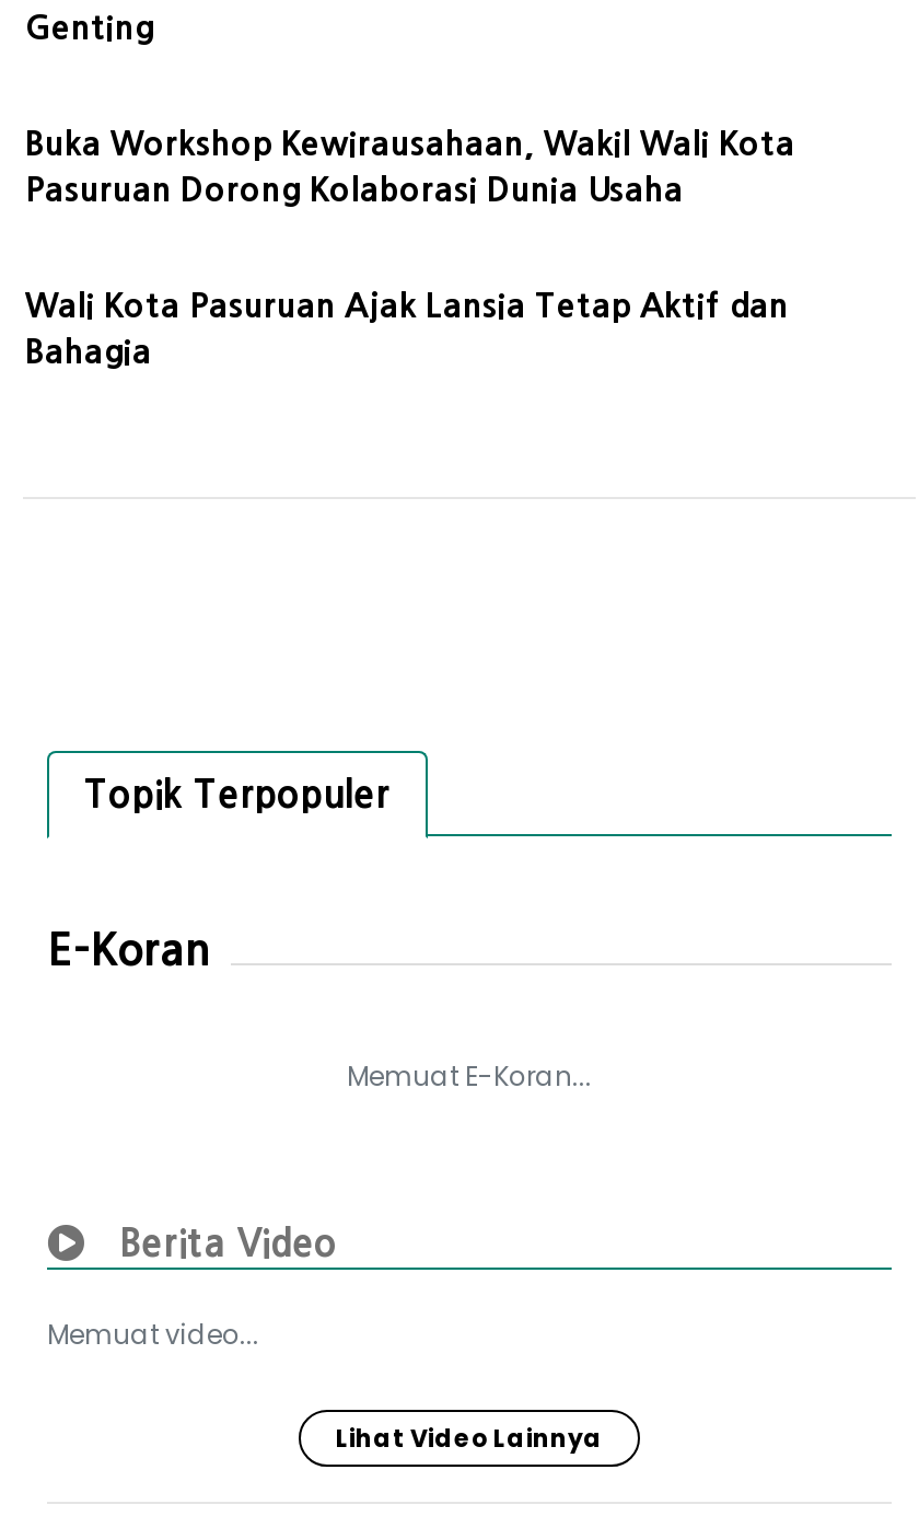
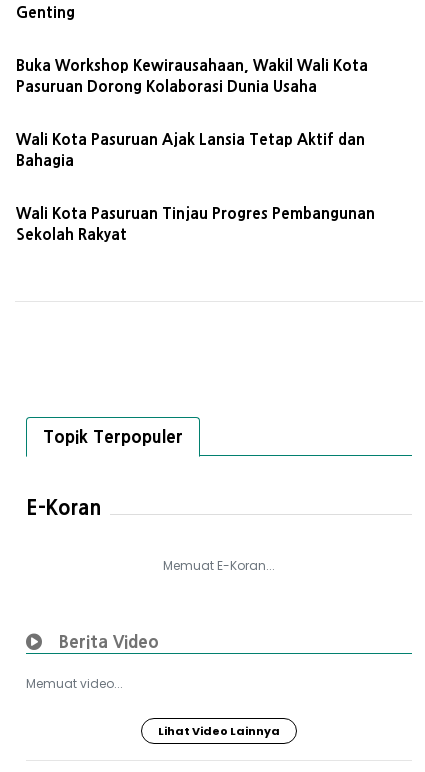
+ Wali Kota Pasuruan Tinjau Progres Pembangunan
+ Sekolah Rakyat
